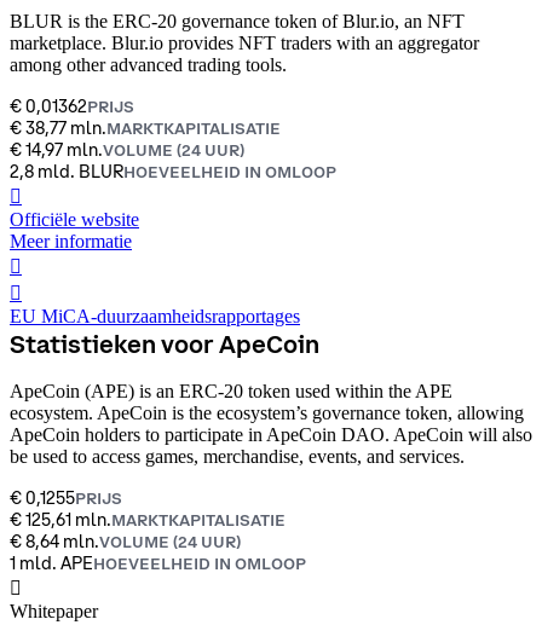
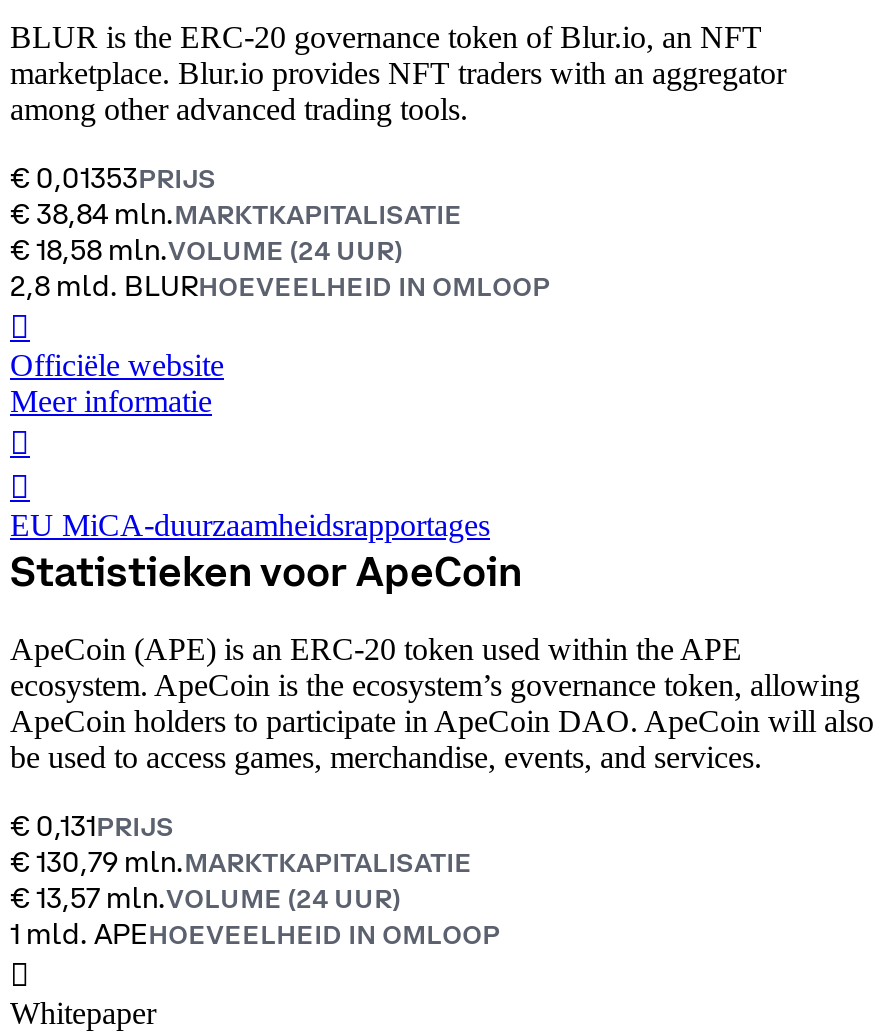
- € 0,01362PRIJS
+ € 0,01353PRIJS

- € 38,77 mln.MARKTKAPITALISATIE
+ € 38,84 mln.MARKTKAPITALISATIE

- € 14,97 mln.VOLUME (24 UUR)
+ € 18,58 mln.VOLUME (24 UUR)

- € 0,1255PRIJS
+ € 0,131PRIJS

- € 125,61 mln.MARKTKAPITALISATIE
+ € 130,79 mln.MARKTKAPITALISATIE

- € 8,64 mln.VOLUME (24 UUR)
+ € 13,57 mln.VOLUME (24 UUR)
